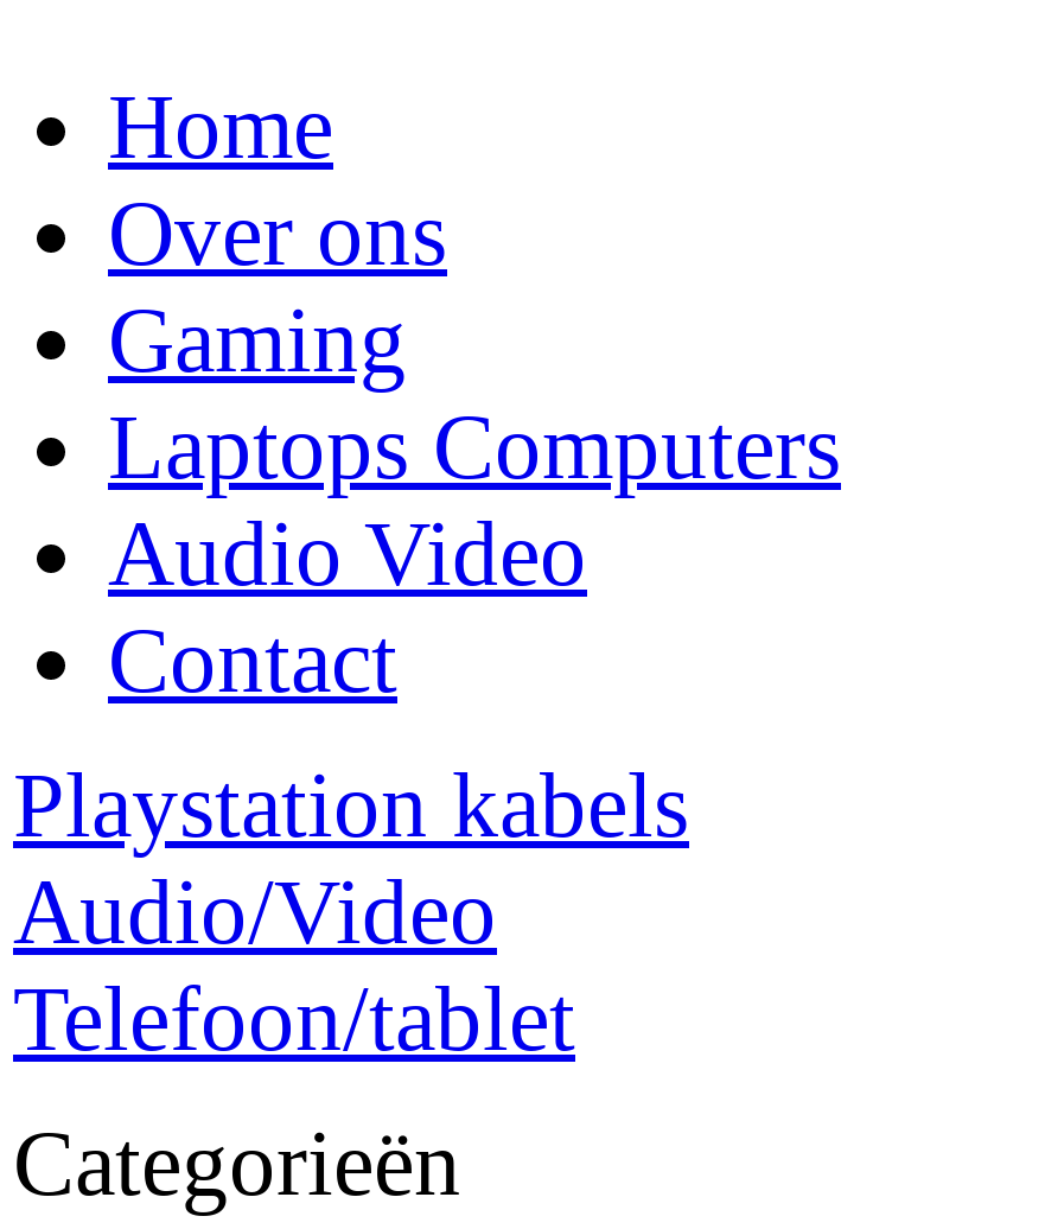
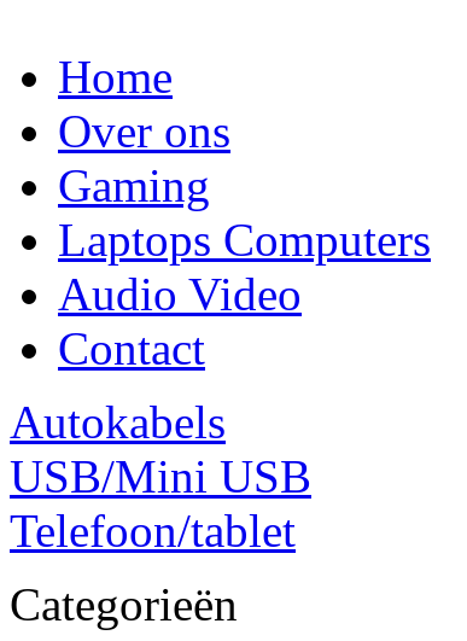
- Playstation kabels
- Audio/Video
+ Autokabels
+ USB/Mini USB
